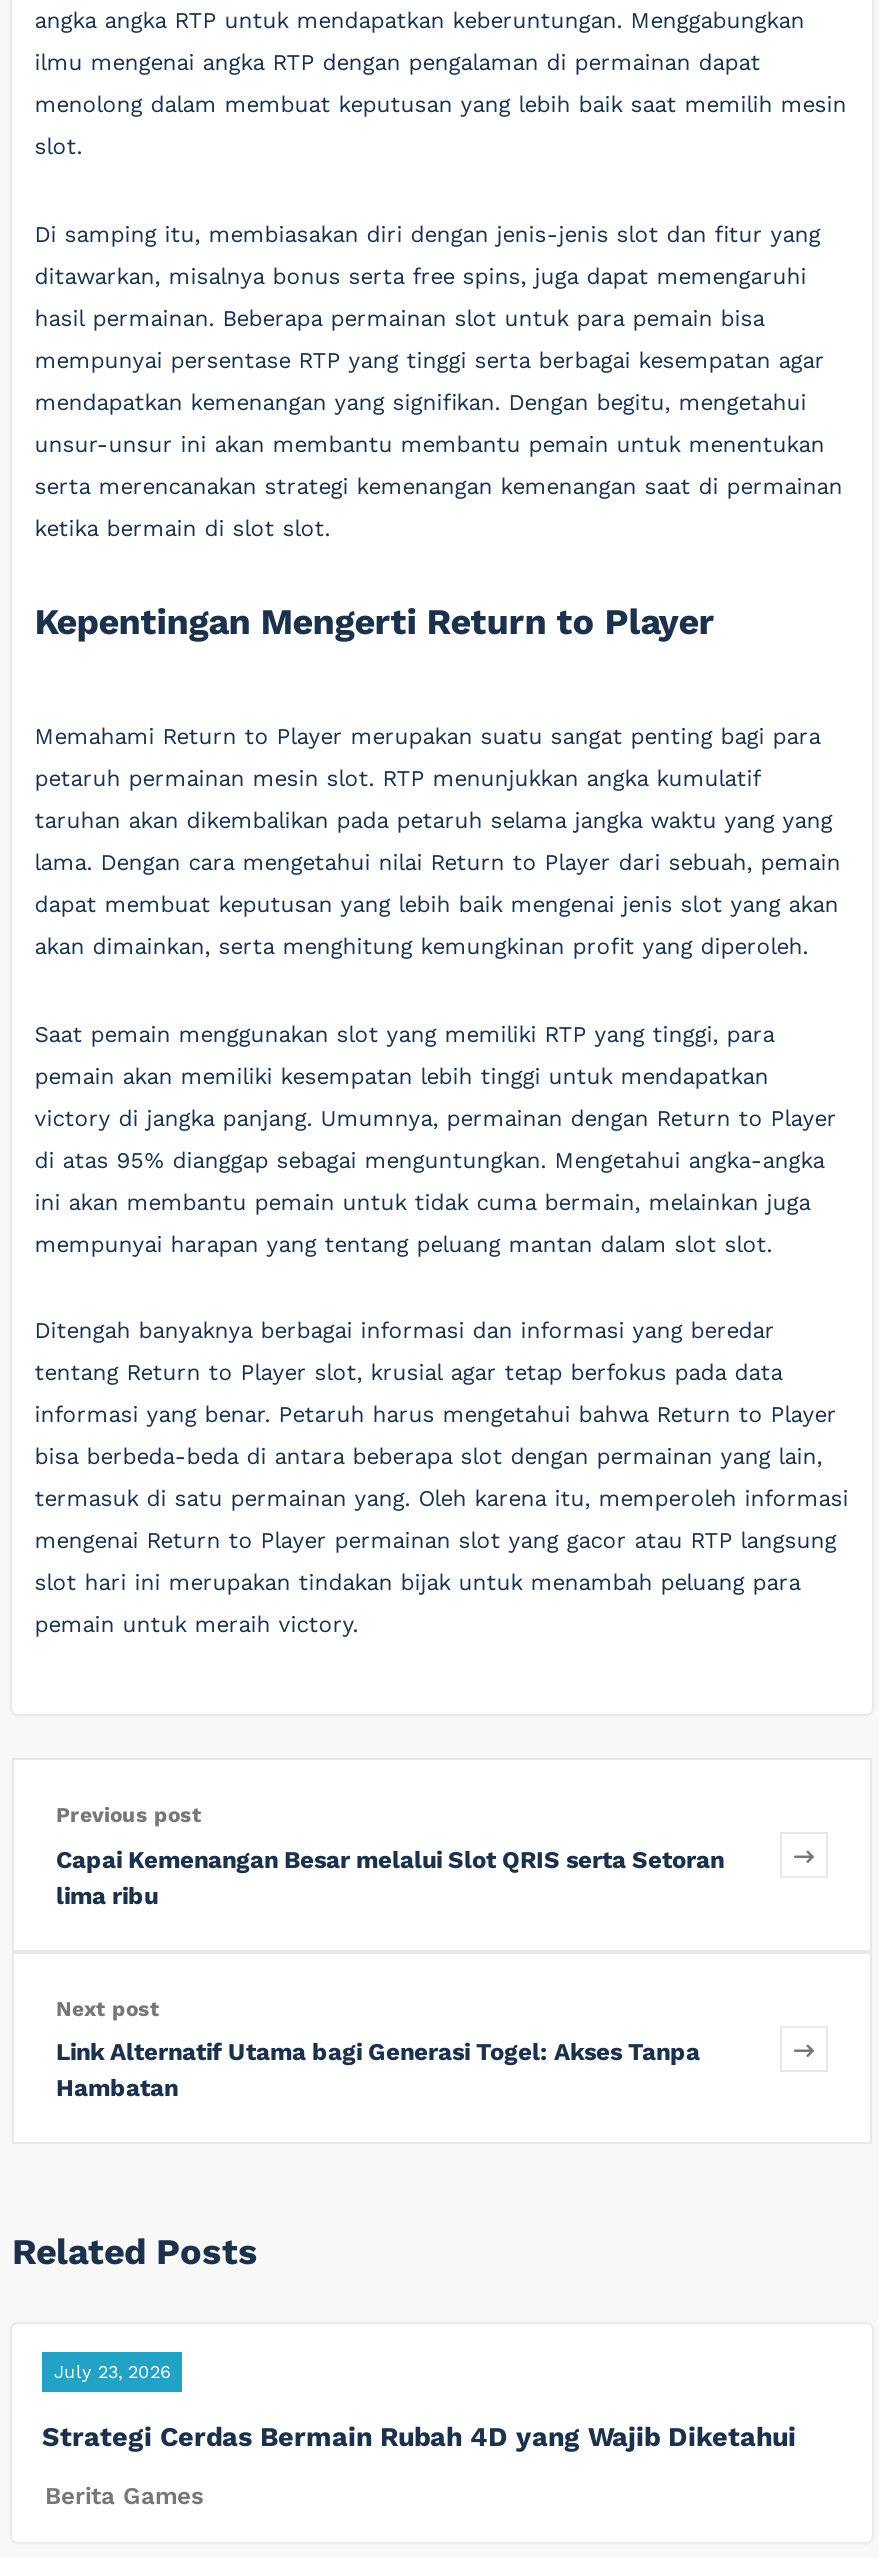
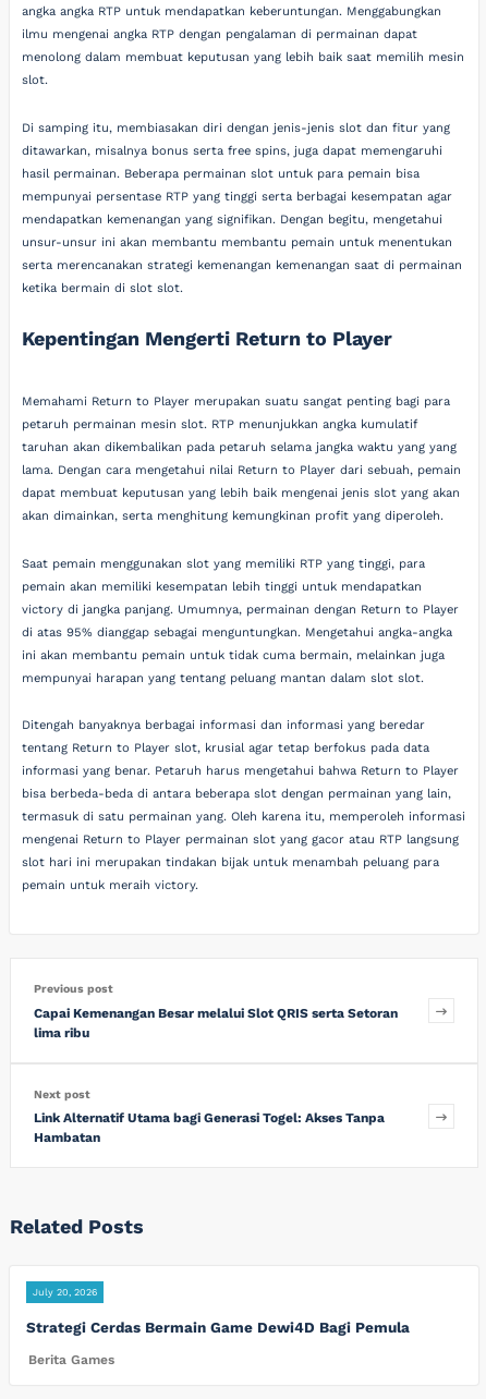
- July 23, 2026
+ July 20, 2026

- Strategi Cerdas Bermain Rubah 4D yang Wajib Diketahui
+ Strategi Cerdas Bermain Game Dewi4D Bagi Pemula
